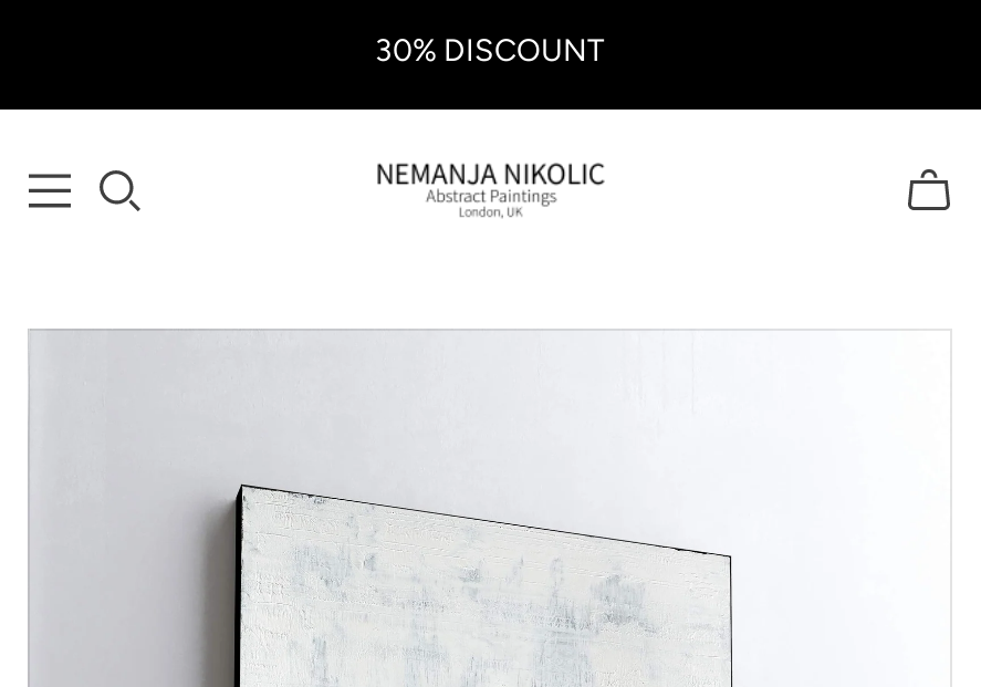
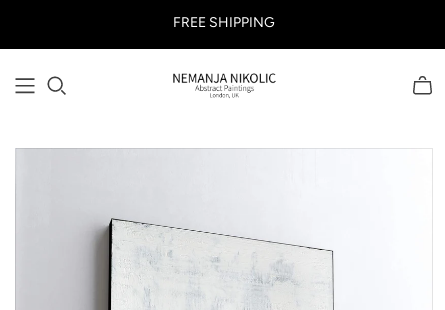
- 30% DISCOUNT
+ FREE SHIPPING
